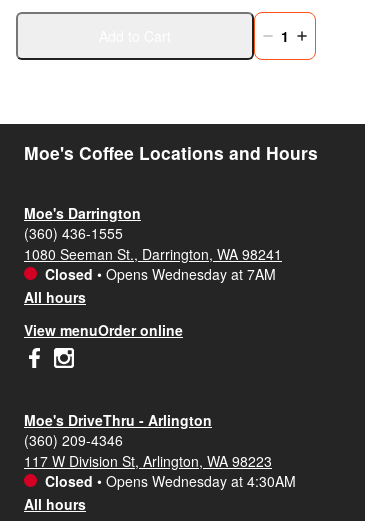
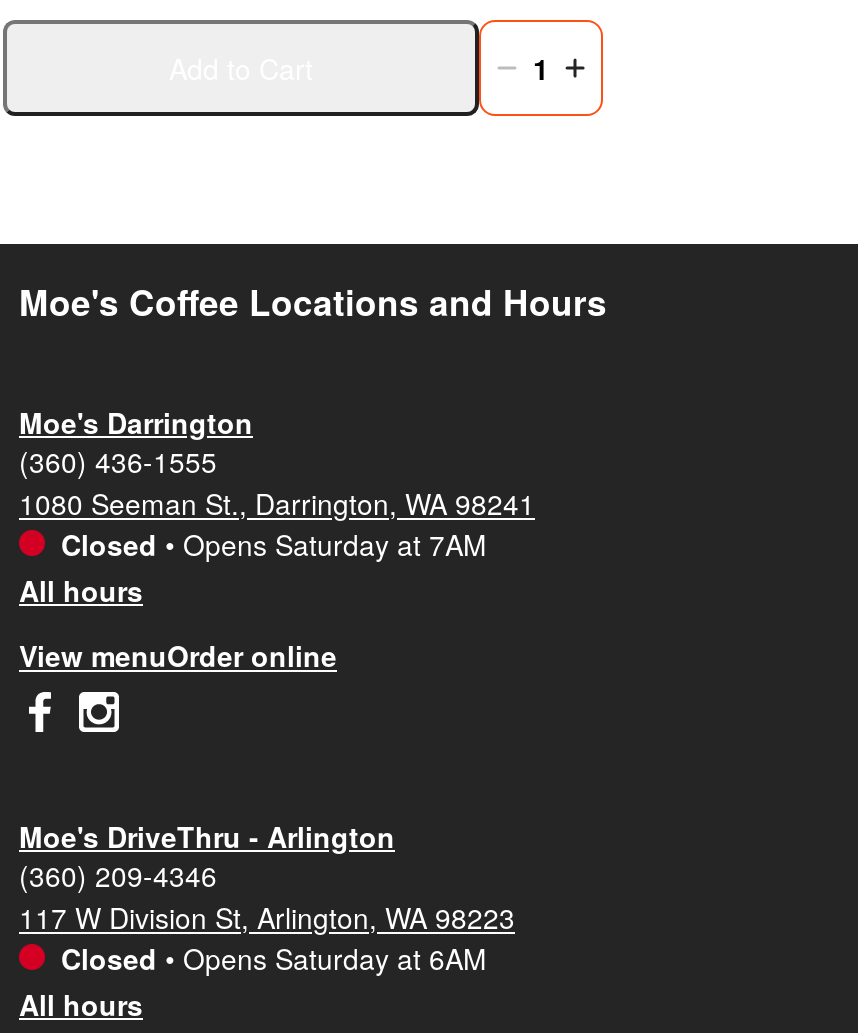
- Closed • Opens Wednesday at 7AM
+ Closed • Opens Saturday at 7AM

- Closed • Opens Wednesday at 4:30AM
+ Closed • Opens Saturday at 6AM
